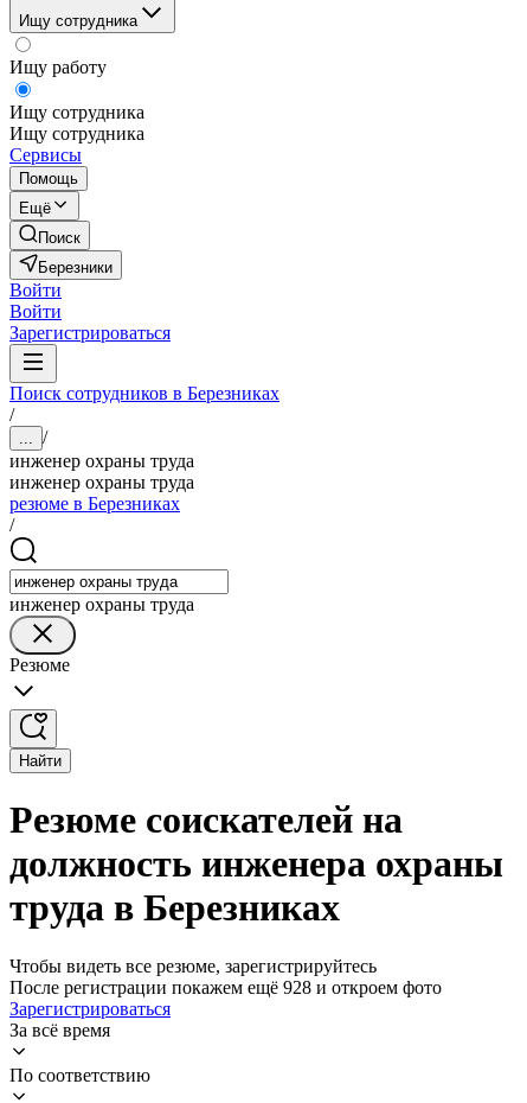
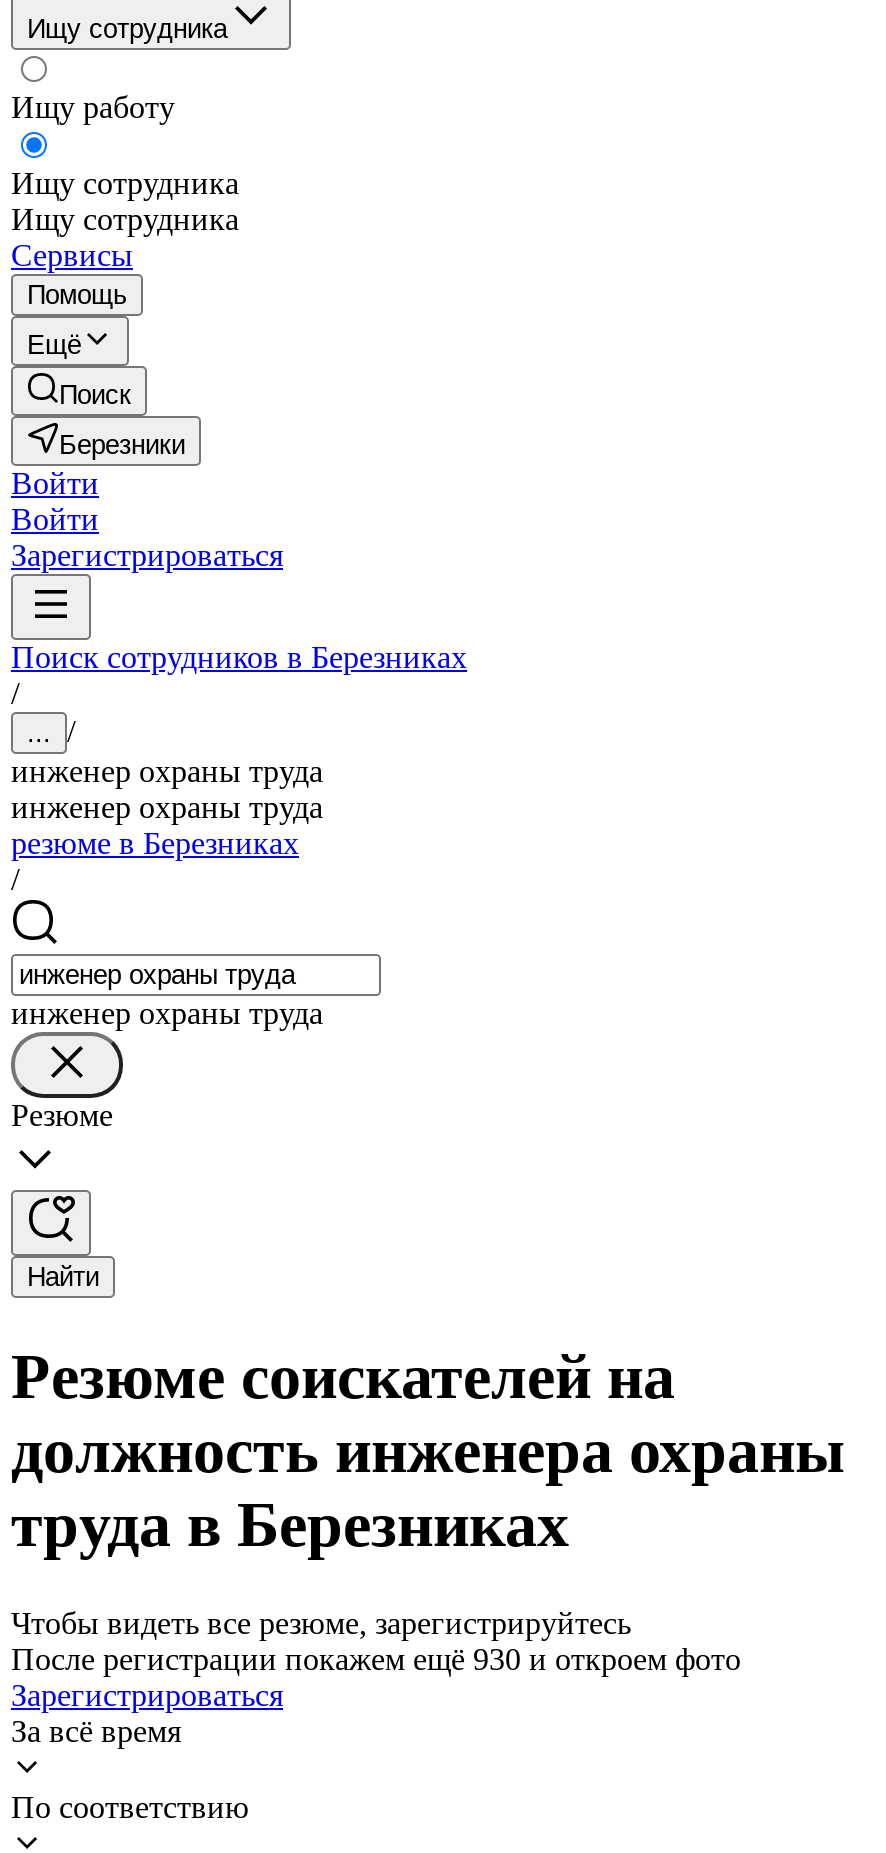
- После регистрации покажем ещё 928 и откроем фото
+ После регистрации покажем ещё 930 и откроем фото
